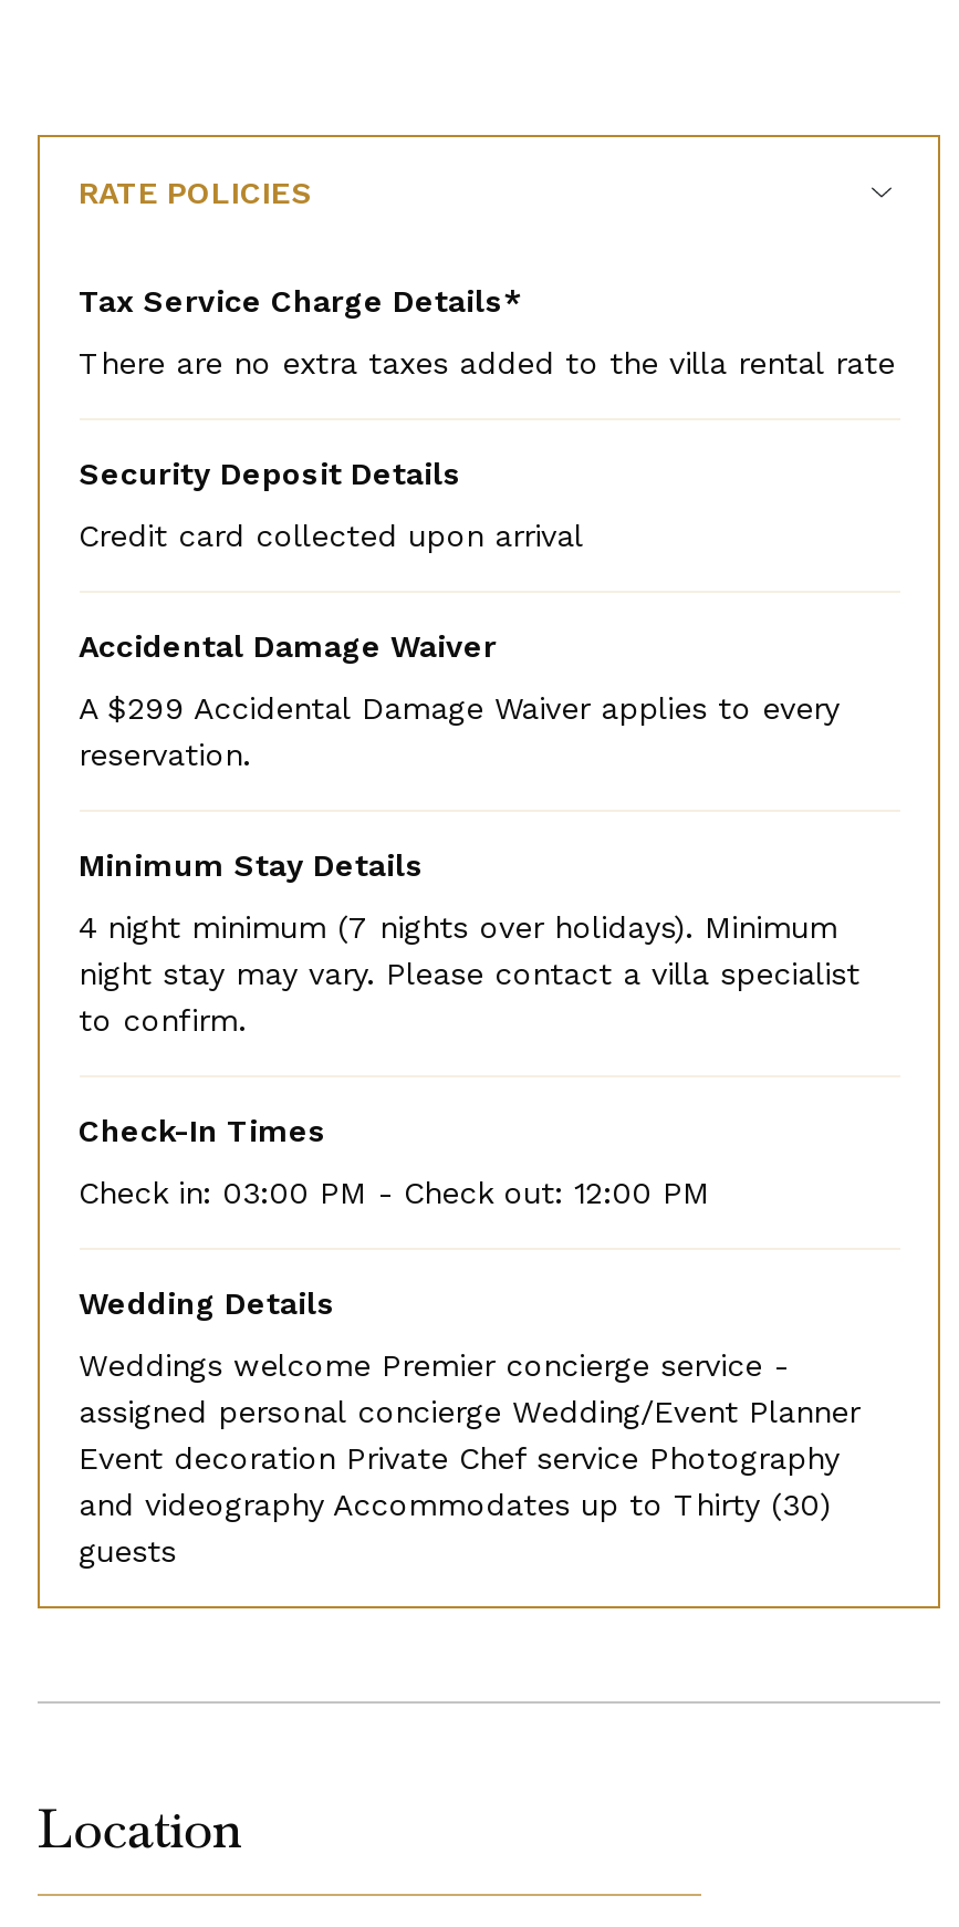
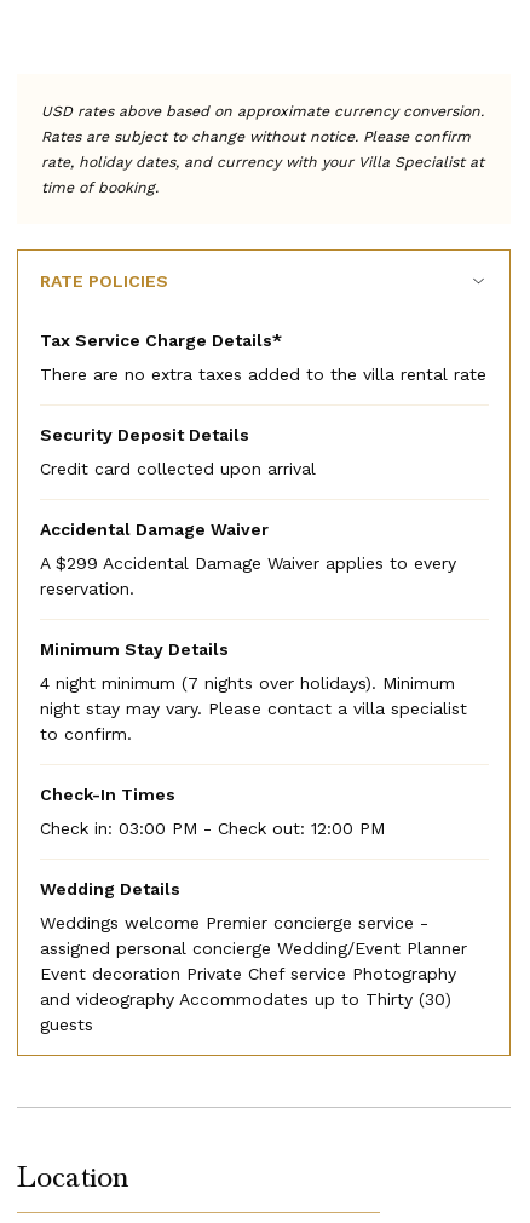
+ USD rates above based on approximate currency conversion.
+ Rates are subject to change without notice. Please confirm
+ rate, holiday dates, and currency with your Villa Specialist at
+ time of booking.
